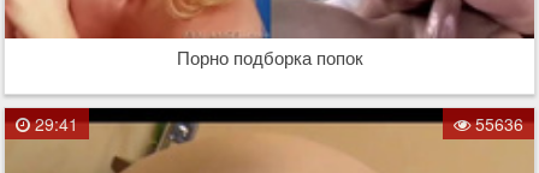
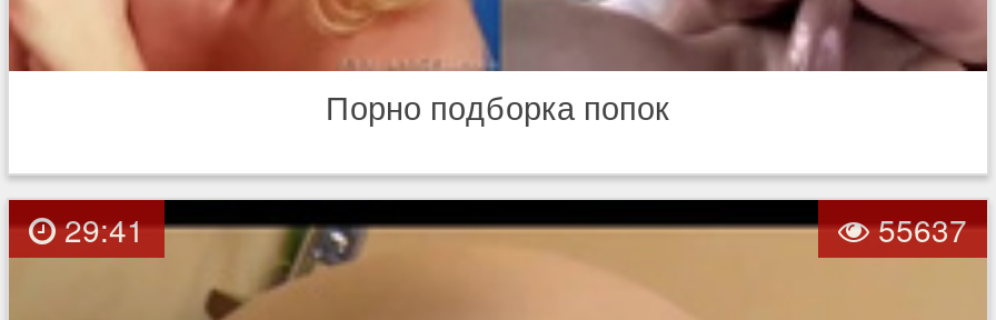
- 55636
+ 55637
